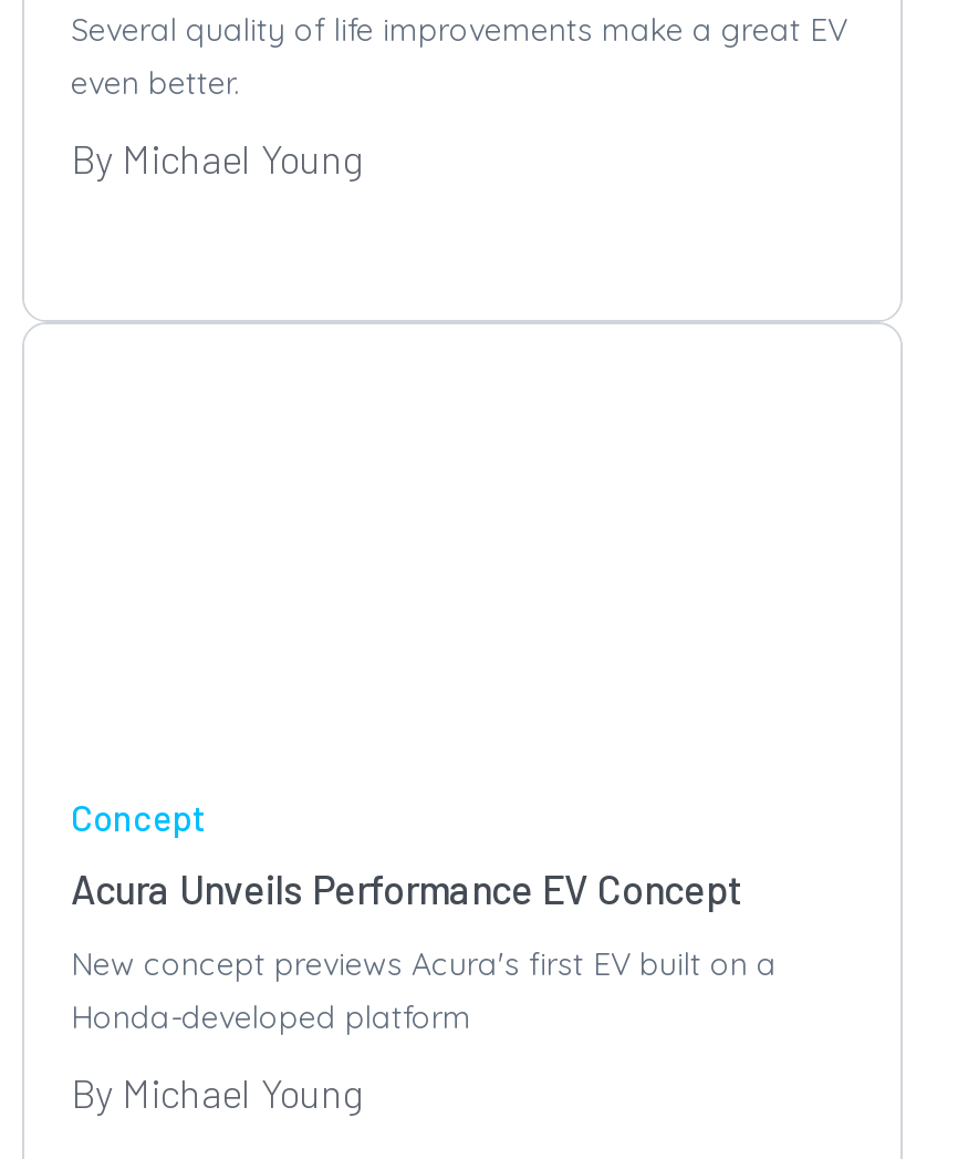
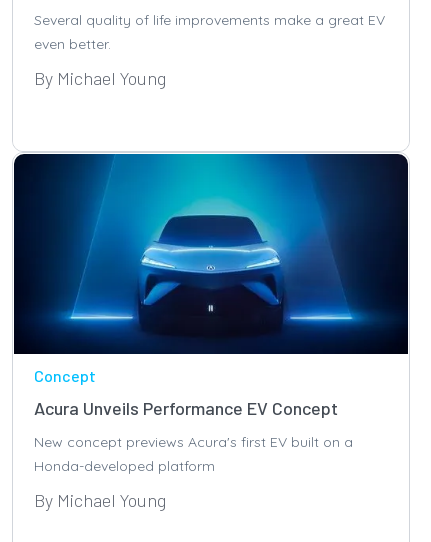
+ [image]
